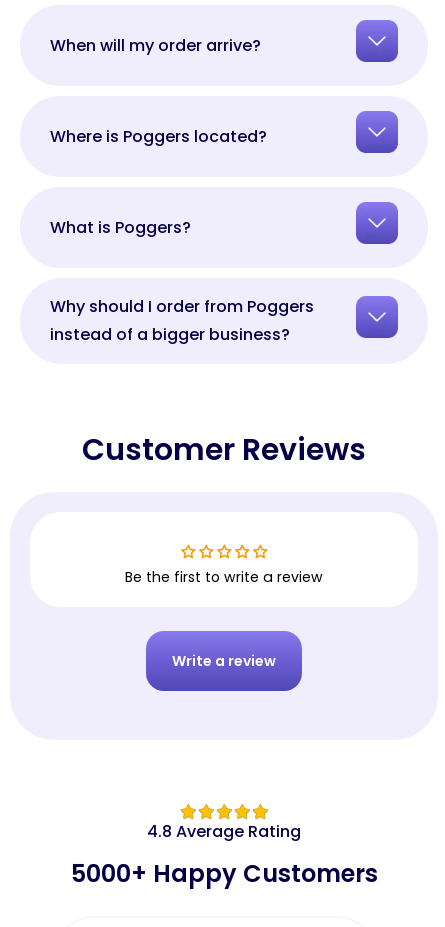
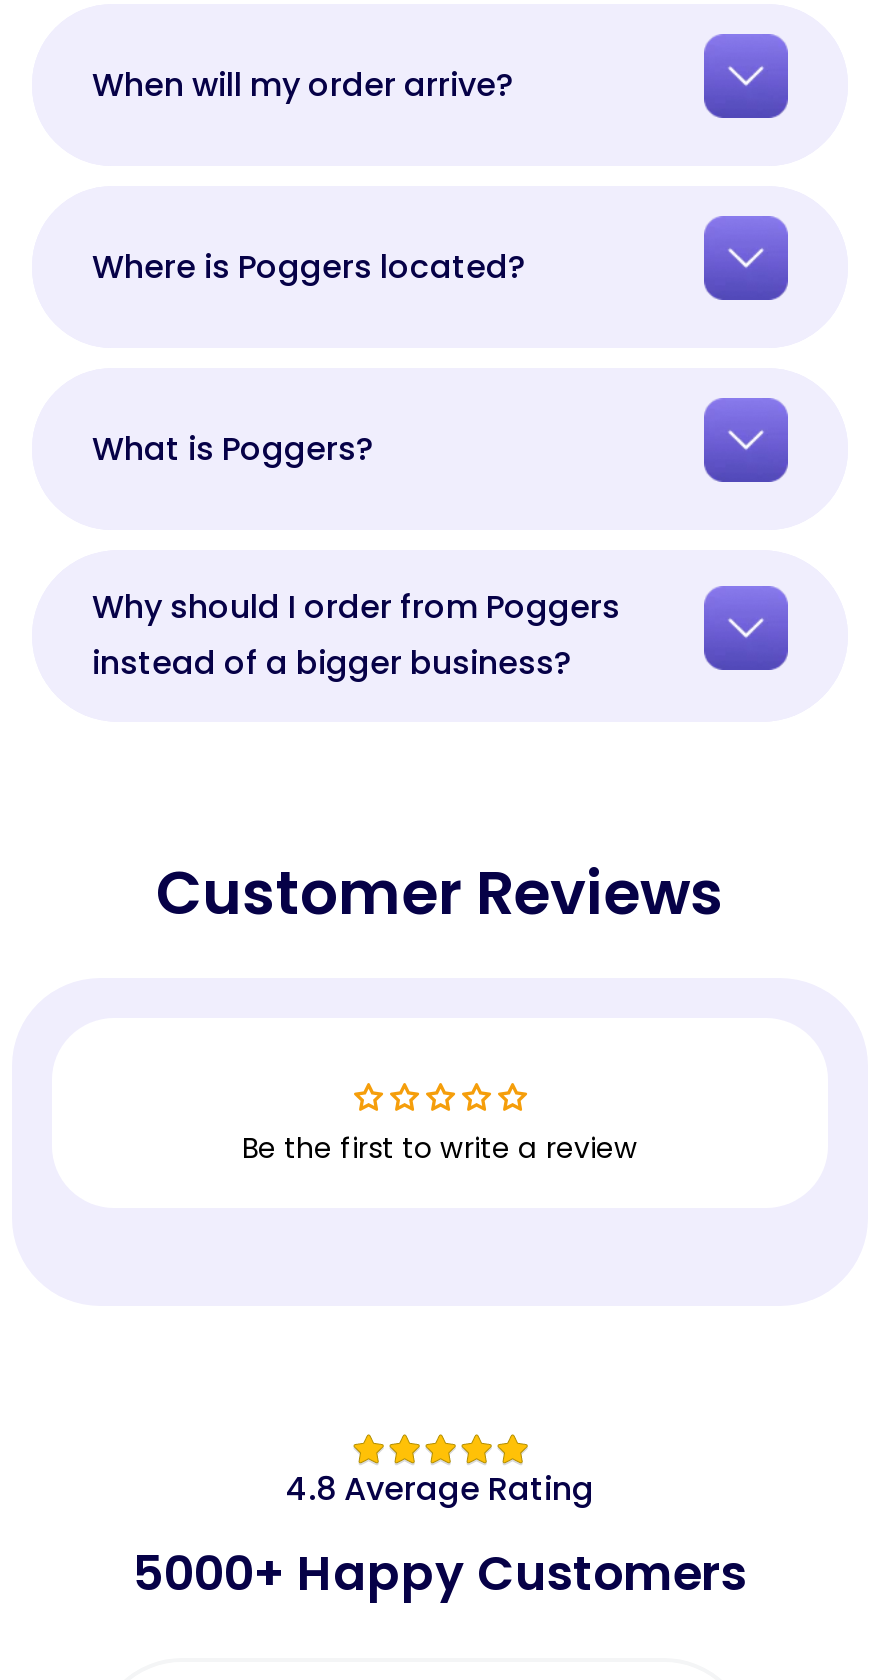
- Write a review
